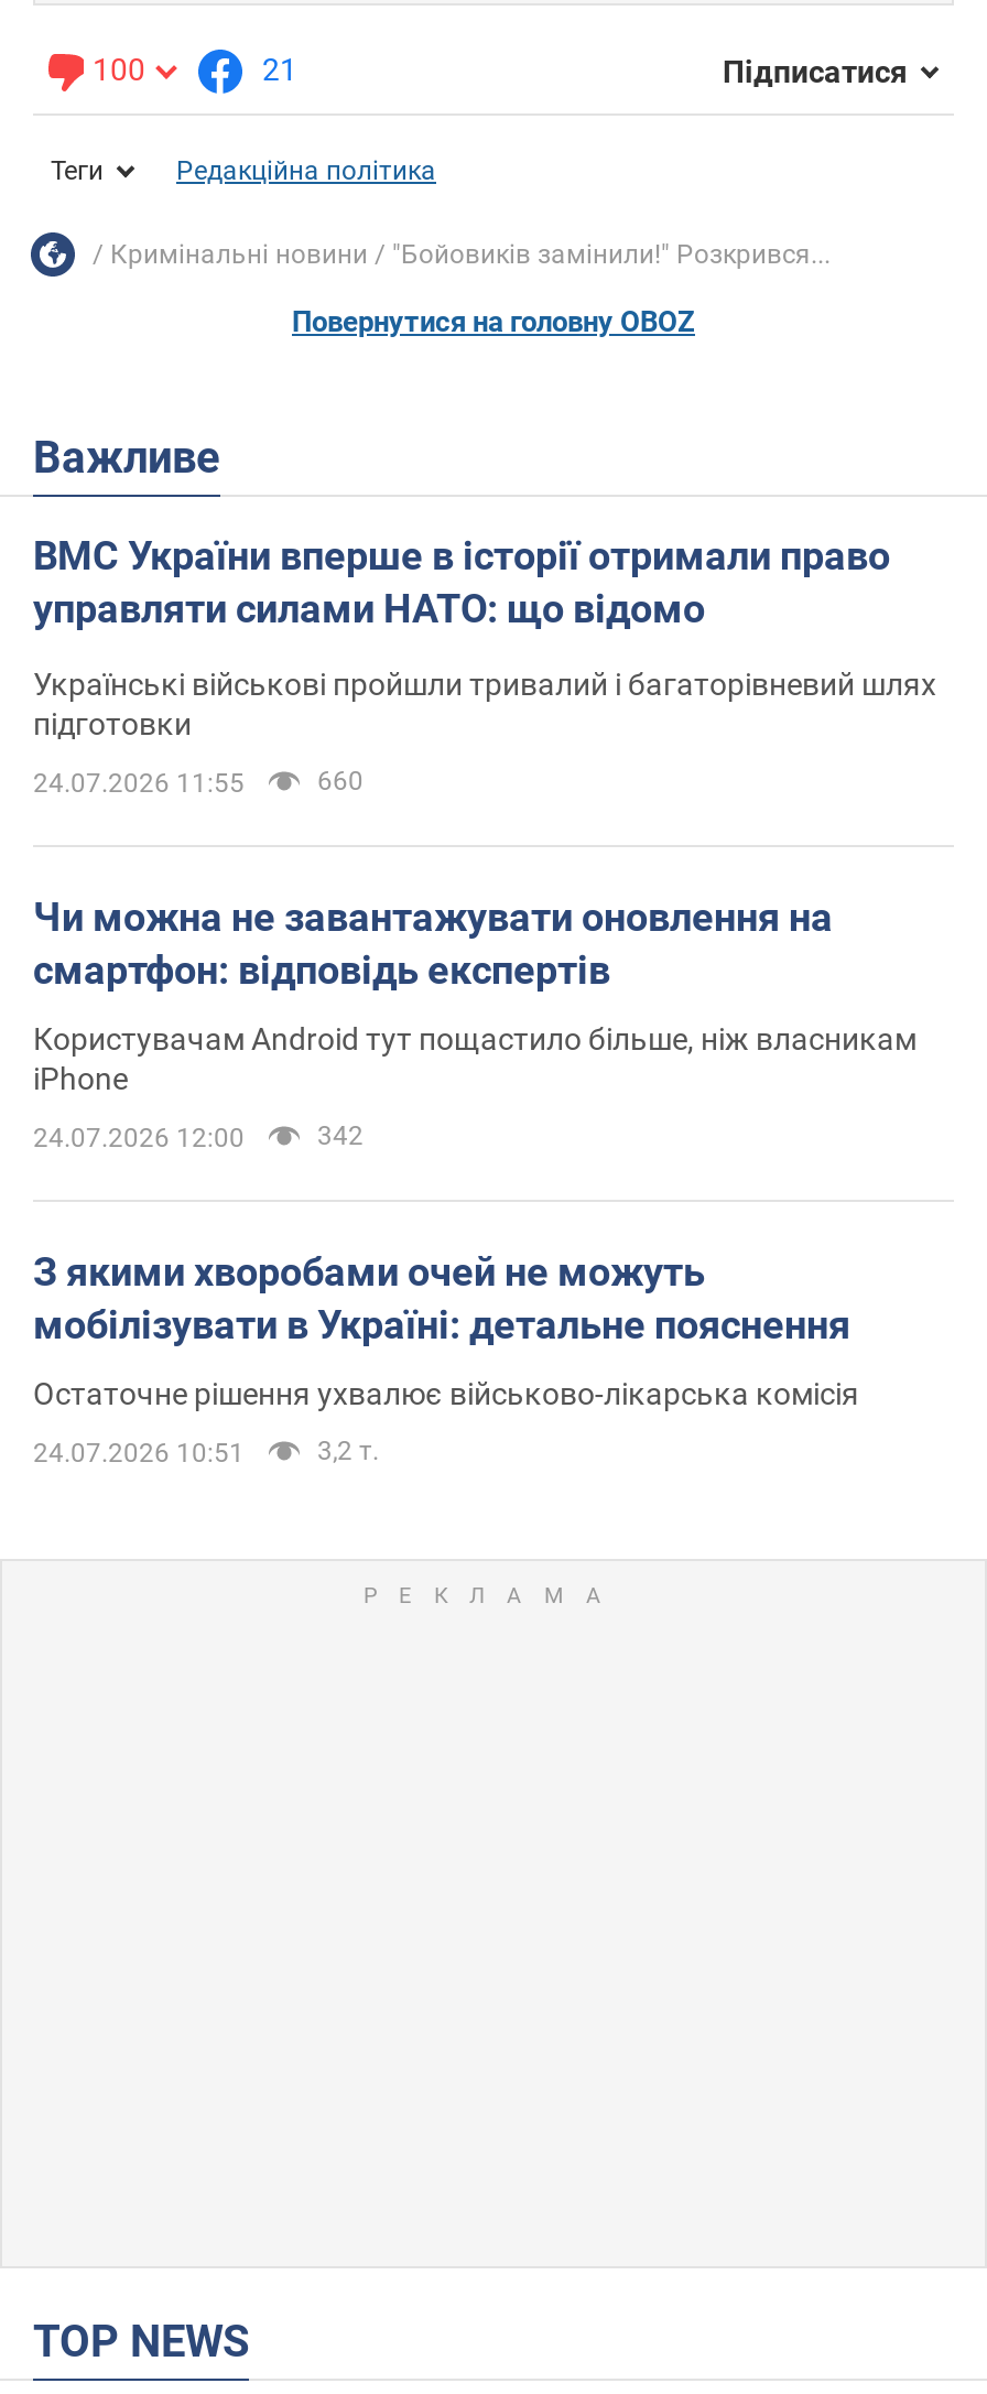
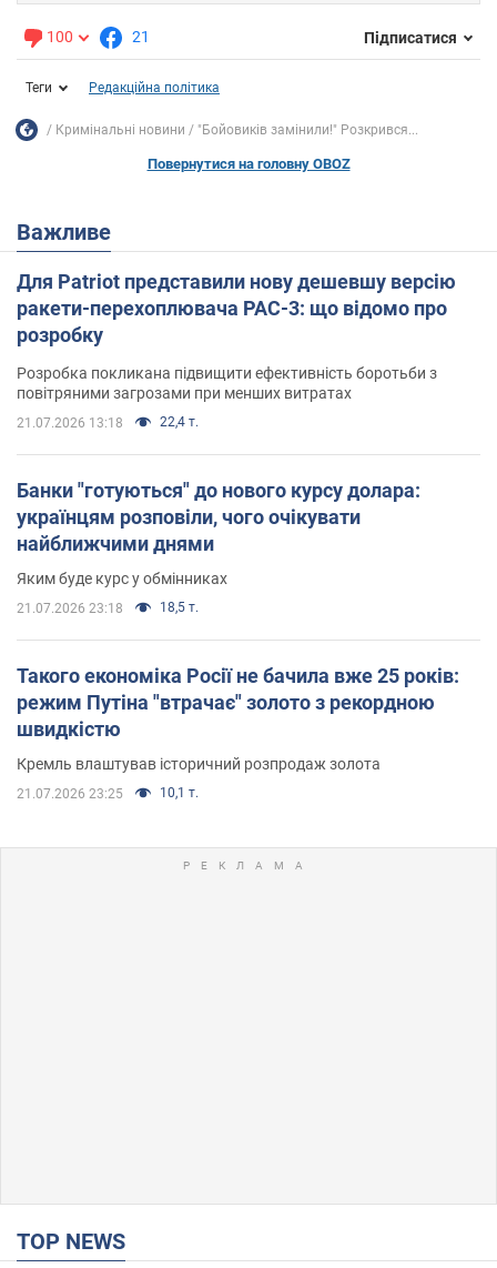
- ВМС України вперше в історії отримали право
- управляти силами НАТО: що відомо
+ Для Patriot представили нову дешевшу версію
+ ракети-перехоплювача PAC-3: що відомо про
+ розробку

- Українські військові пройшли тривалий і багаторівневий шлях
- підготовки
+ Розробка покликана підвищити ефективність боротьби з
+ повітряними загрозами при менших витратах

- 24.07.2026 11:55
- 660
+ 21.07.2026 13:18
+ 22,4 т.

- Чи можна не завантажувати оновлення на
- смартфон: відповідь експертів
+ Банки "готуються" до нового курсу долара:
+ українцям розповіли, чого очікувати
+ найближчими днями

- Користувачам Android тут пощастило більше, ніж власникам
- iPhone
+ Яким буде курс у обмінниках

- 24.07.2026 12:00
- 342
+ 21.07.2026 23:18
+ 18,5 т.

- З якими хворобами очей не можуть
- мобілізувати в Україні: детальне пояснення
+ Такого економіка Росії не бачила вже 25 років:
+ режим Путіна "втрачає" золото з рекордною
+ швидкістю

- Остаточне рішення ухвалює військово-лікарська комісія
+ Кремль влаштував історичний розпродаж золота

- 24.07.2026 10:51
- 3,2 т.
+ 21.07.2026 23:25
+ 10,1 т.
